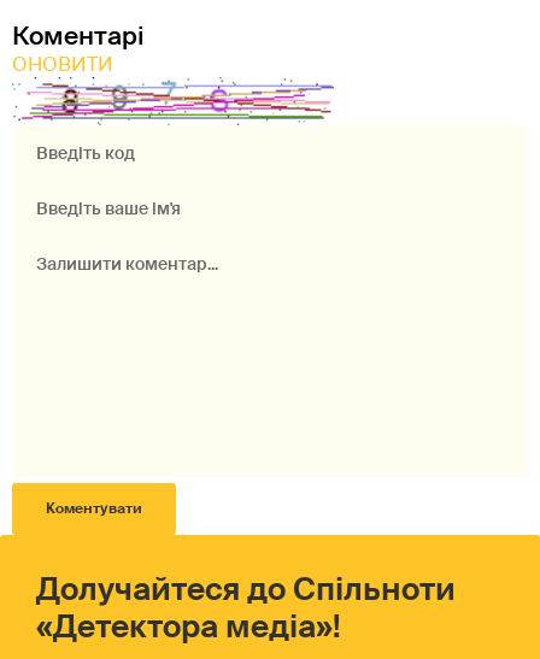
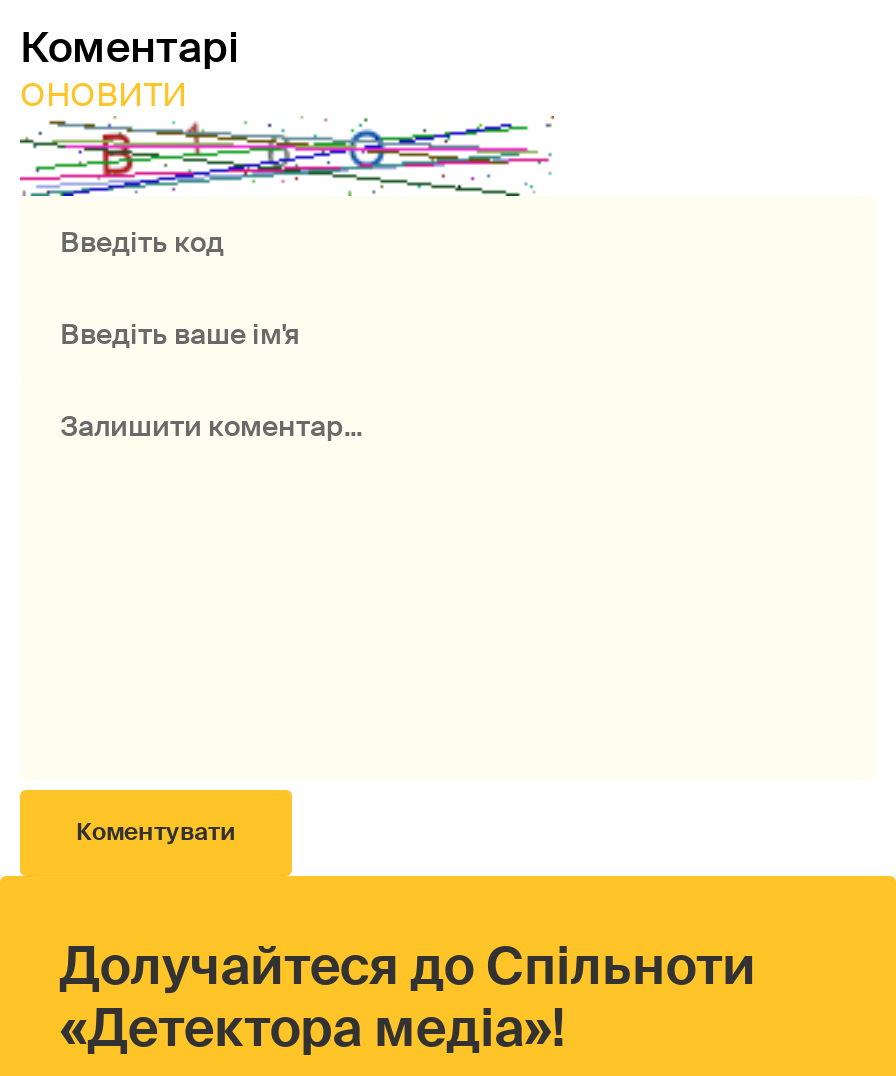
- [image]
+ [image]
